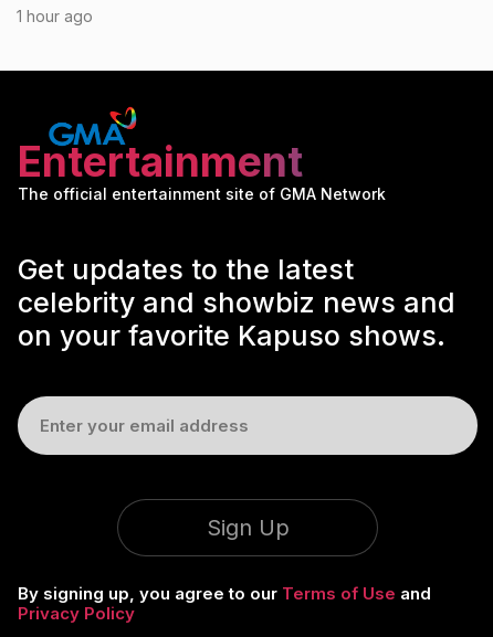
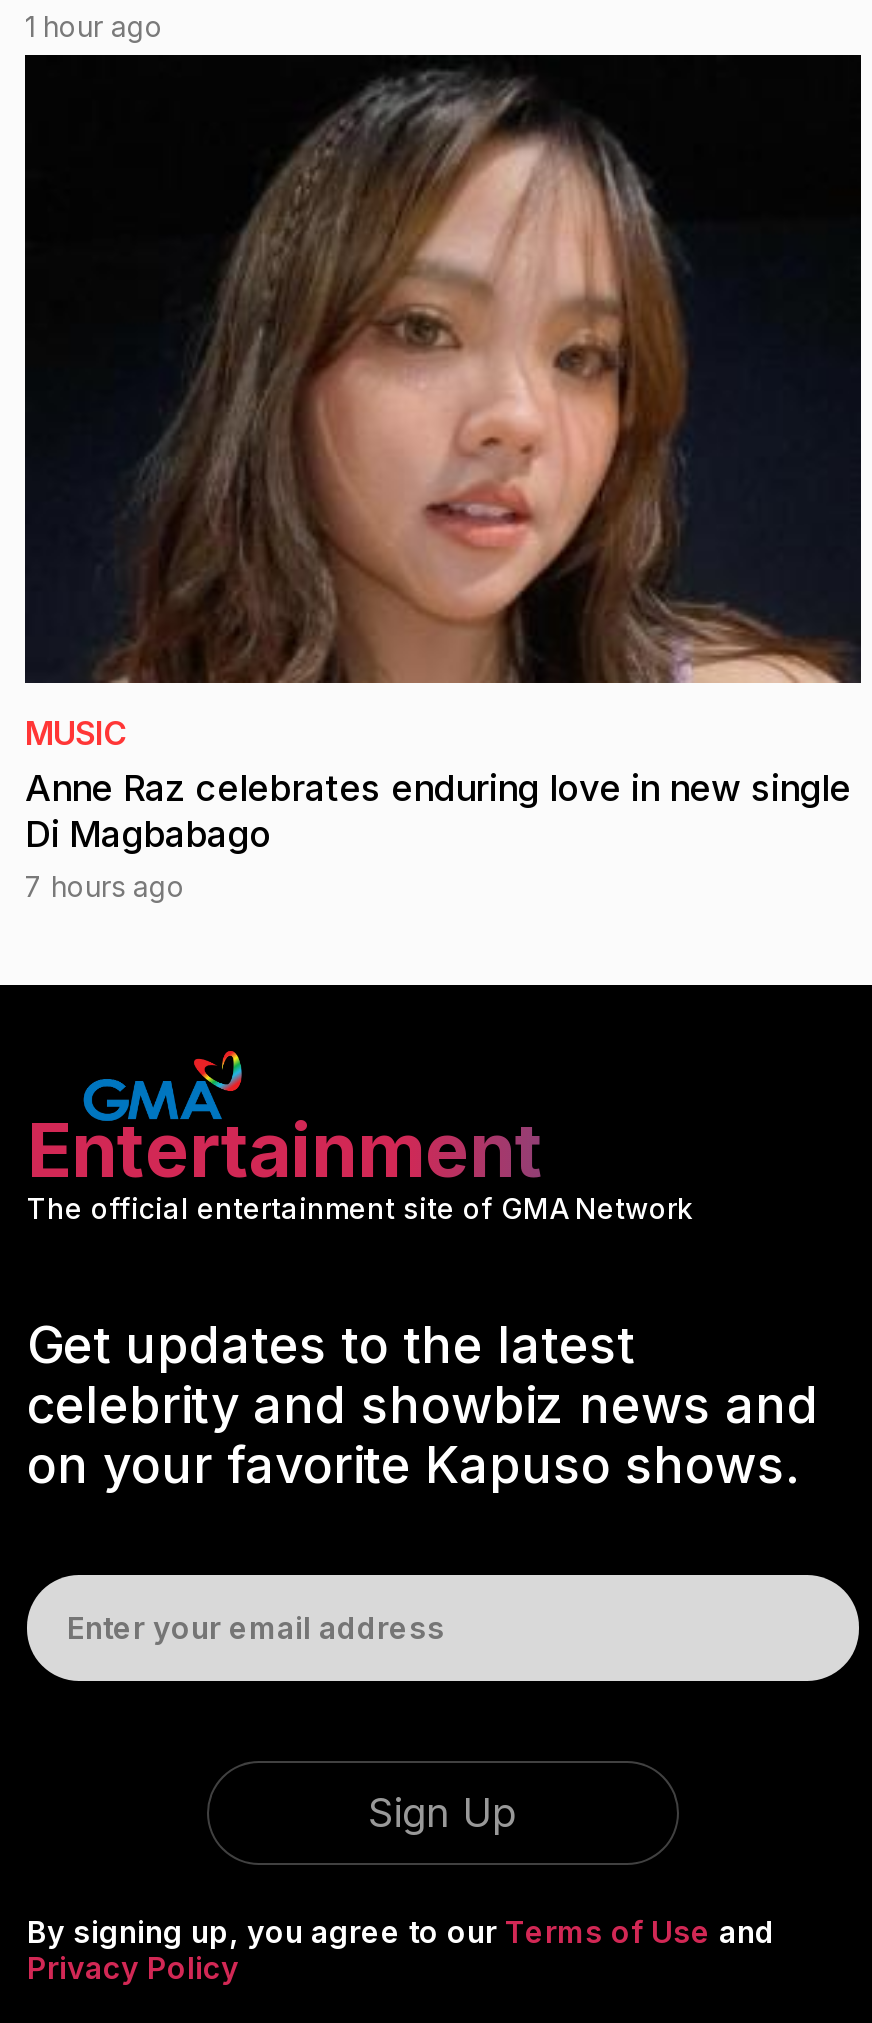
+ [image]
+ MUSIC
+ Anne Raz celebrates enduring love in new single
+ Di Magbabago
+ 7 hours ago
